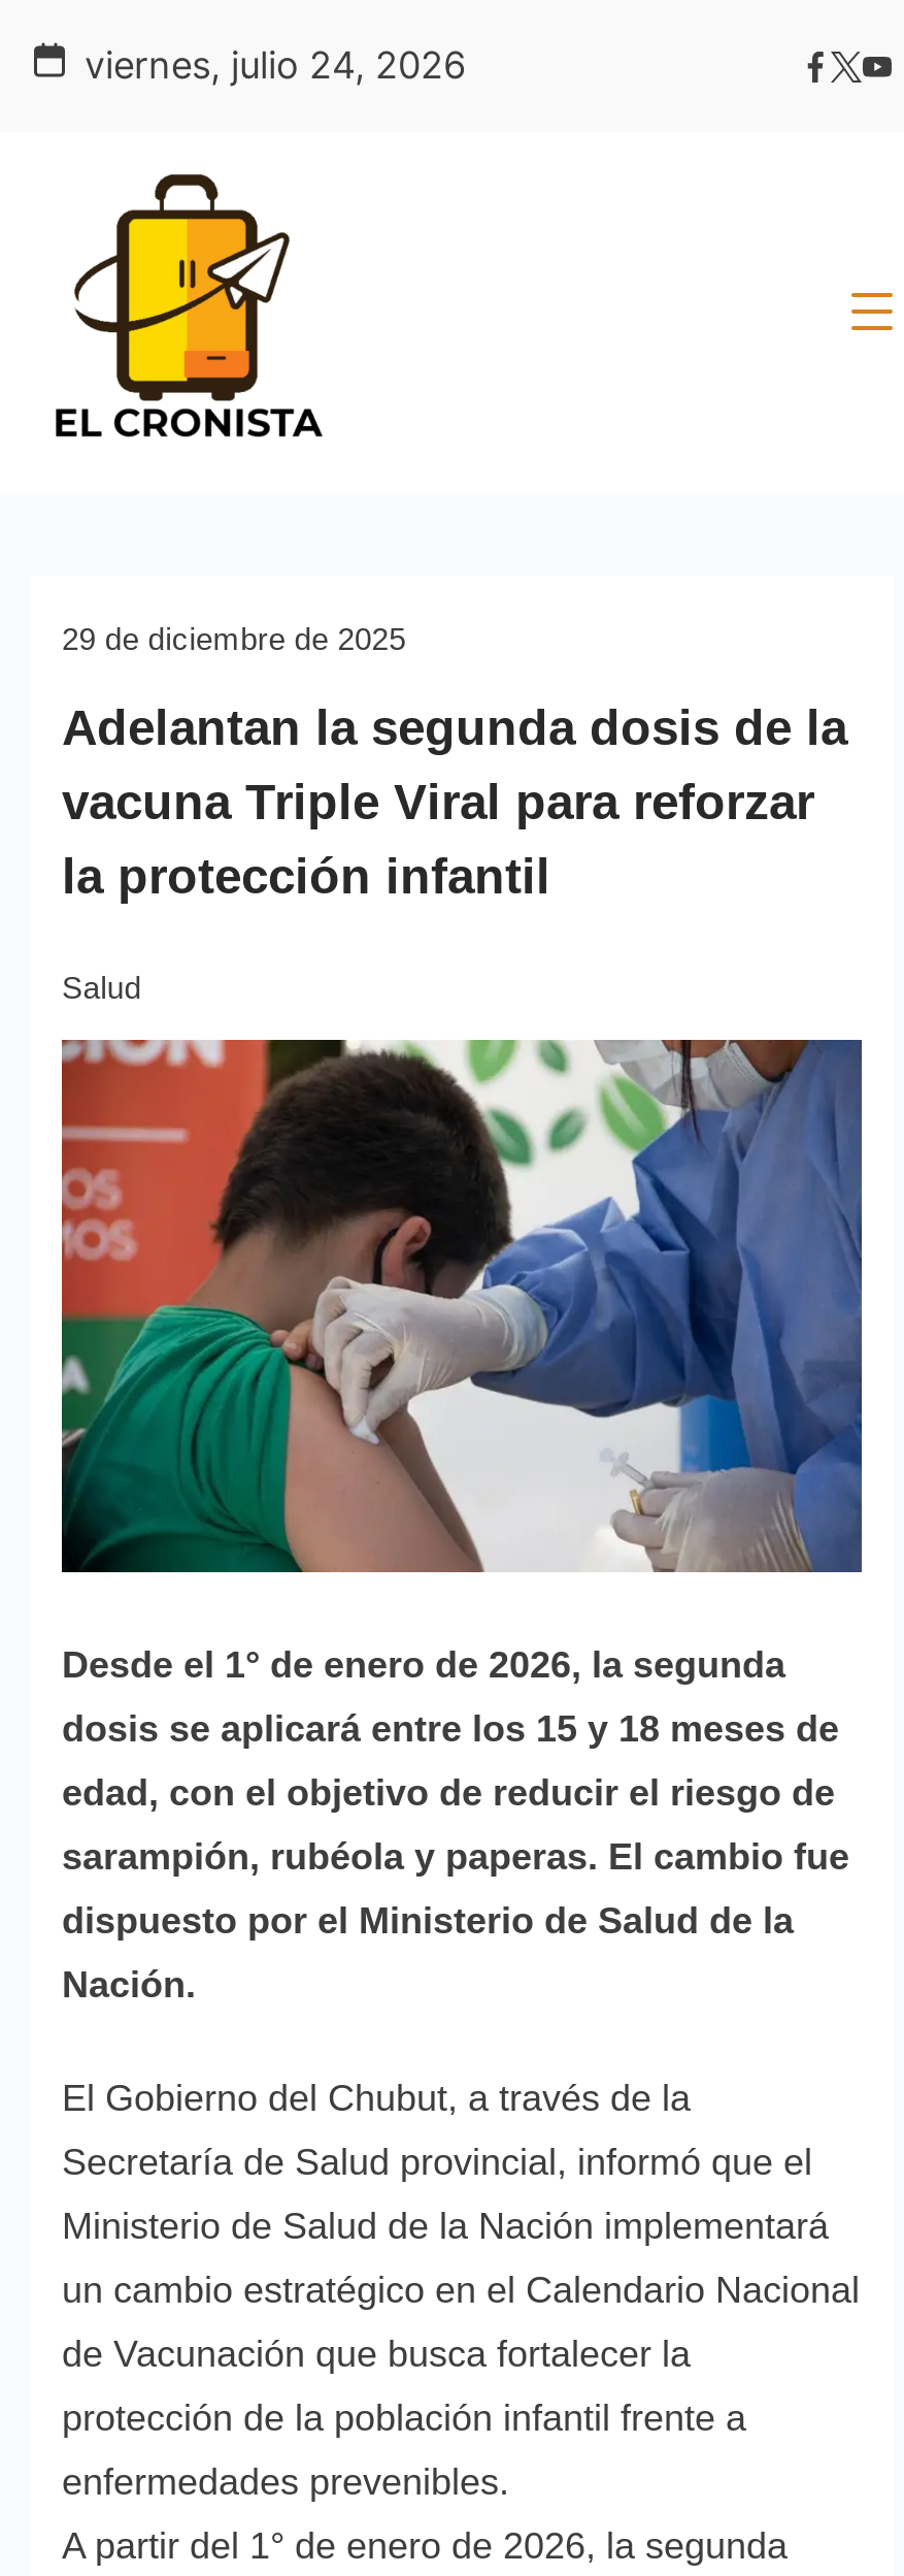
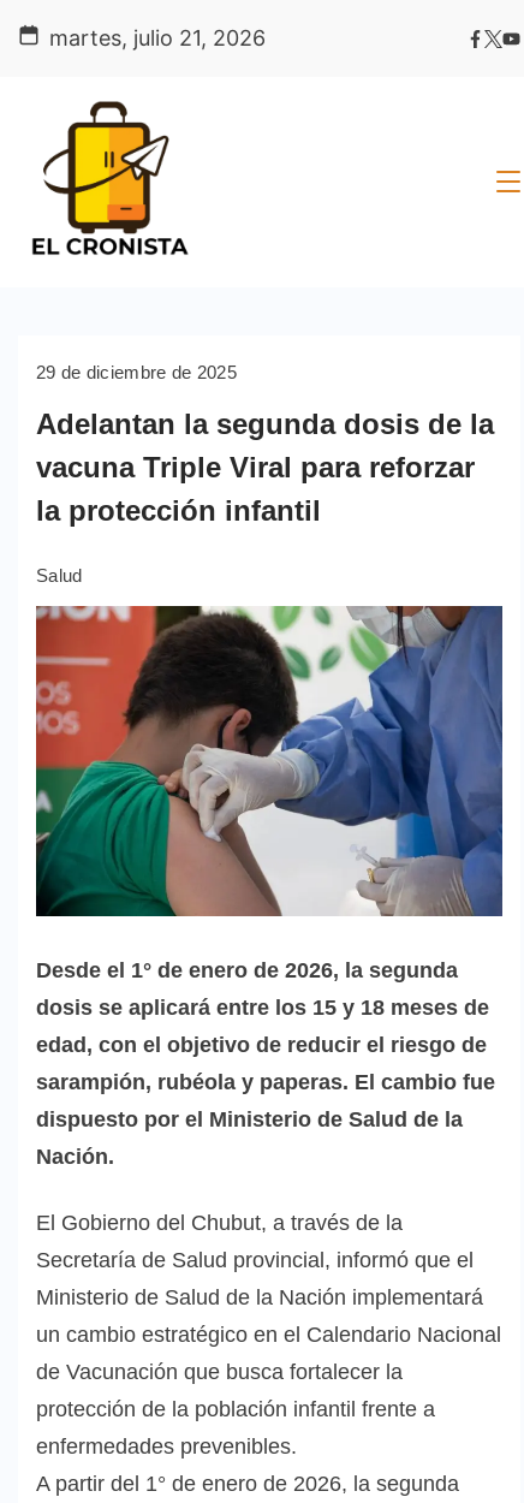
- viernes, julio 24, 2026
+ martes, julio 21, 2026
